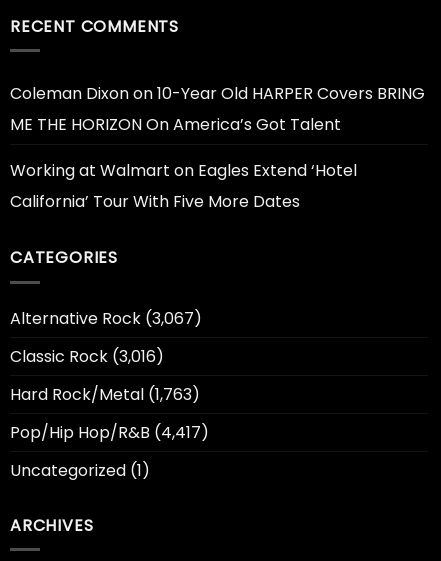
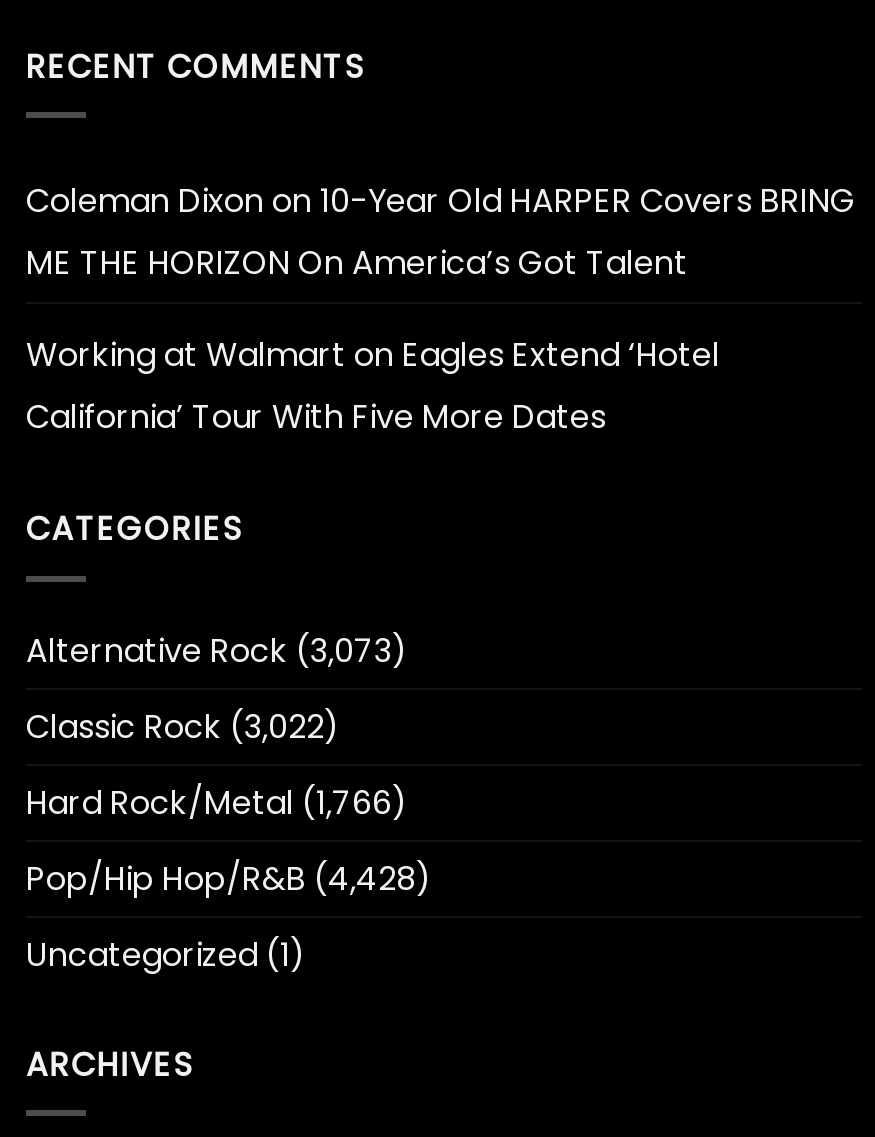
- Alternative Rock (3,067)
+ Alternative Rock (3,073)

- Classic Rock (3,016)
+ Classic Rock (3,022)

- Hard Rock/Metal (1,763)
+ Hard Rock/Metal (1,766)

- Pop/Hip Hop/R&B (4,417)
+ Pop/Hip Hop/R&B (4,428)
